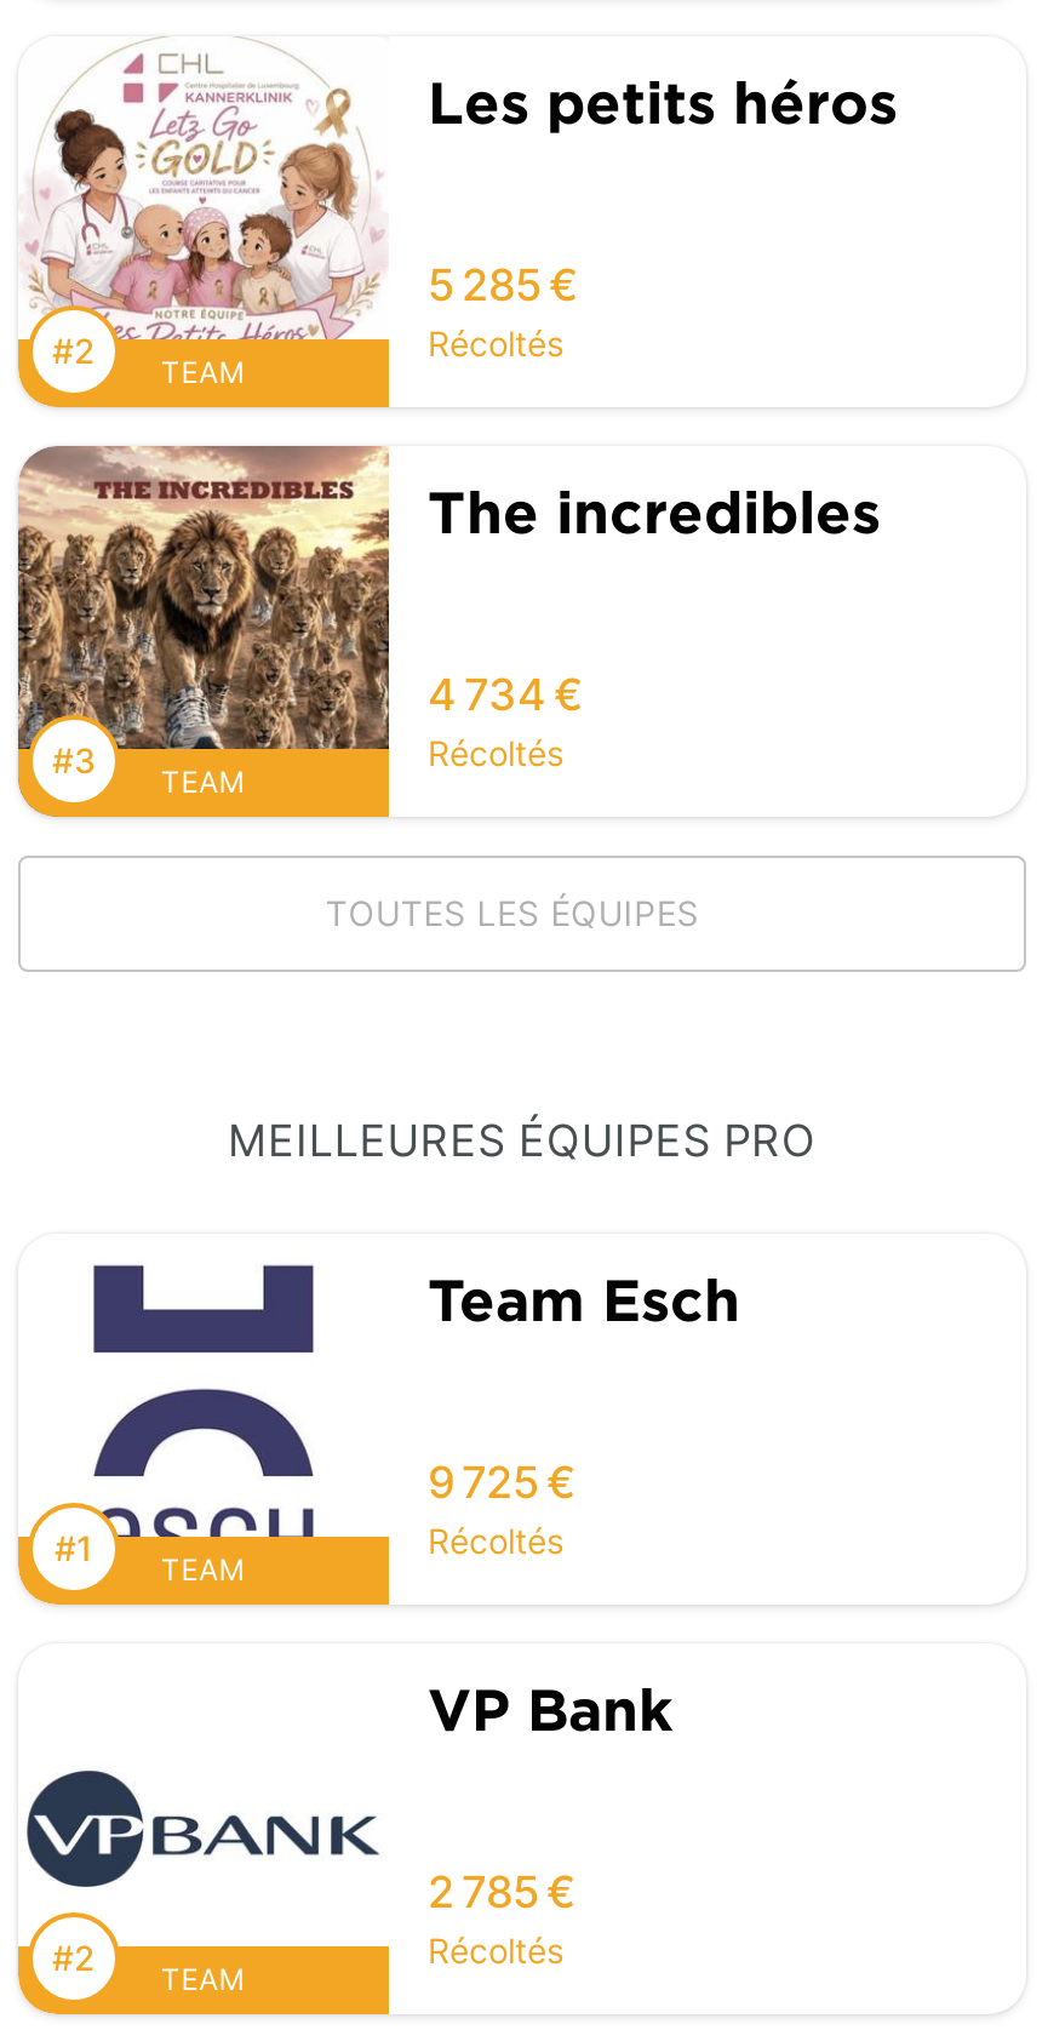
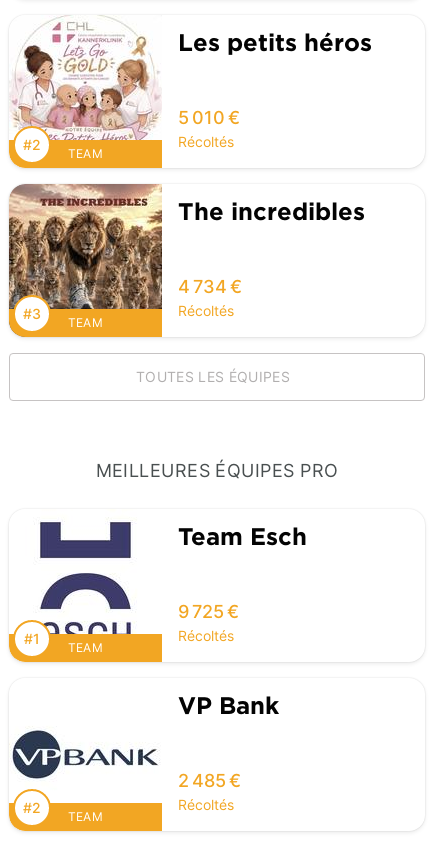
- 5 285 €
+ 5 010 €

- 2 785 €
+ 2 485 €
